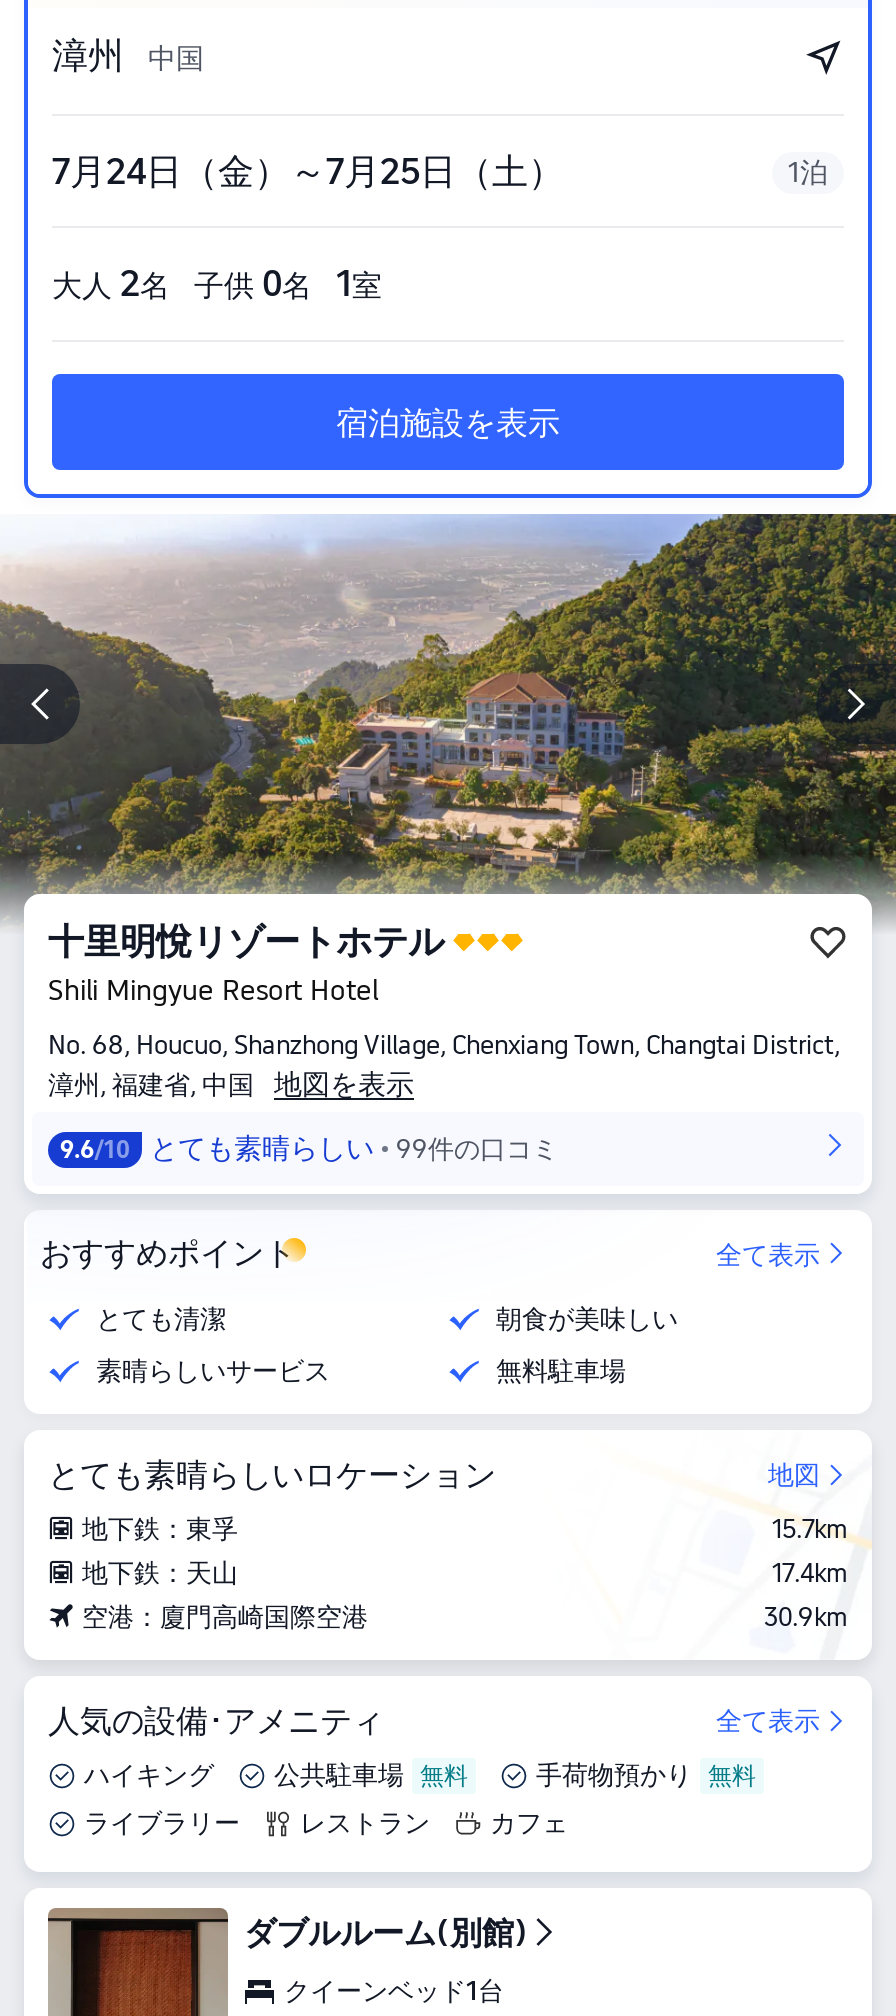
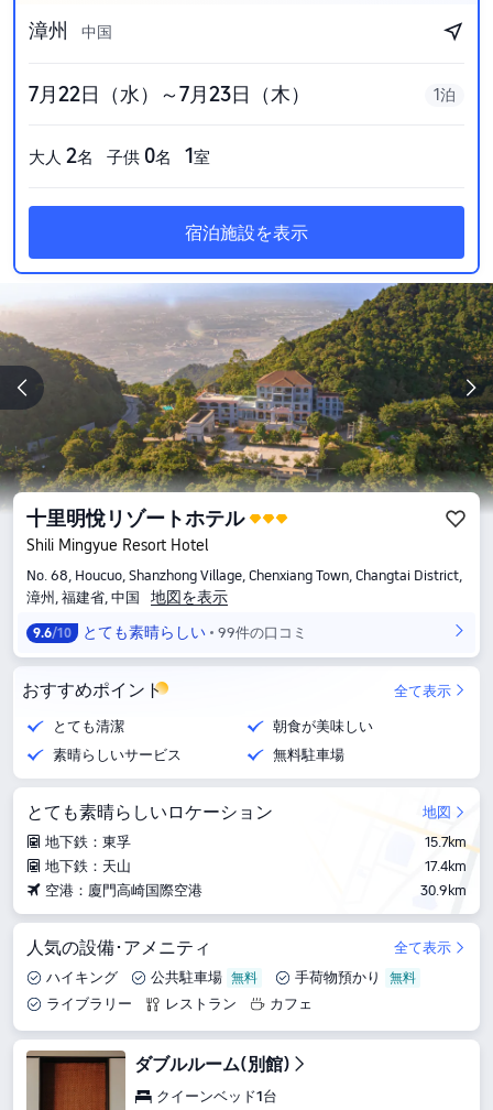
- 7月24日（金）～7月25日（土）
+ 7月22日（水）～7月23日（木）
